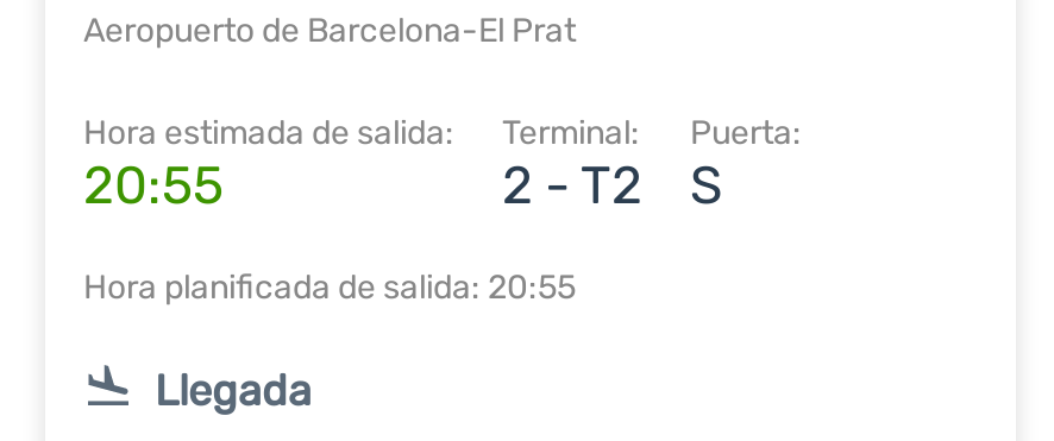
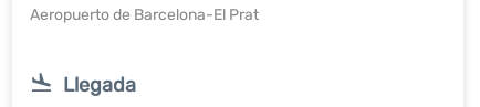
- Hora estimada de salida:
- 20:55

- Puerta:
- S
- Hora planificada de salida: 20:55

- Terminal:
- 2 - T2
